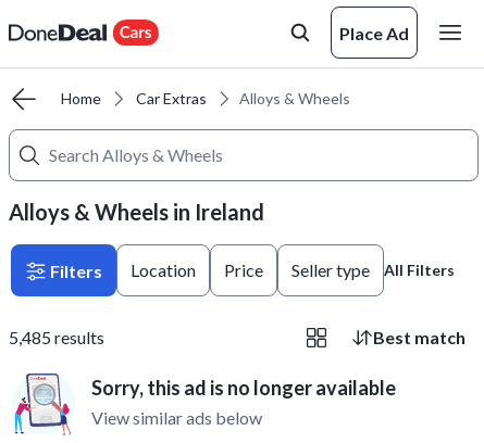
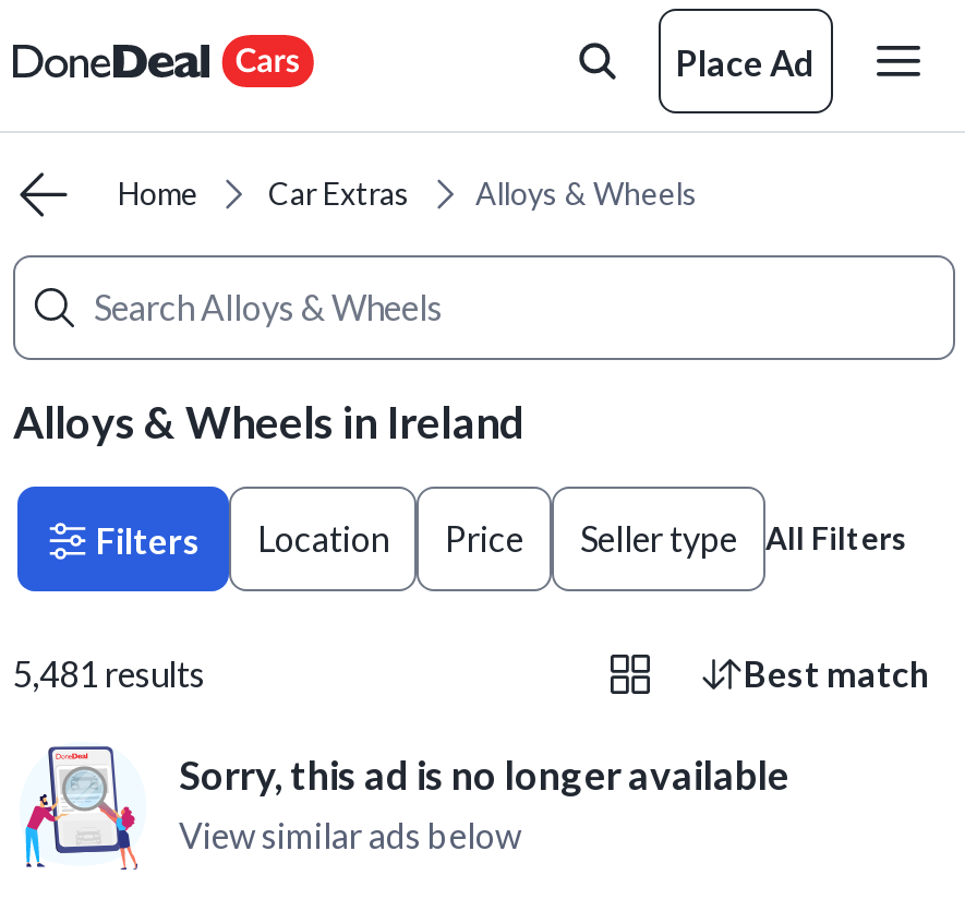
- 5,485 results
+ 5,481 results
